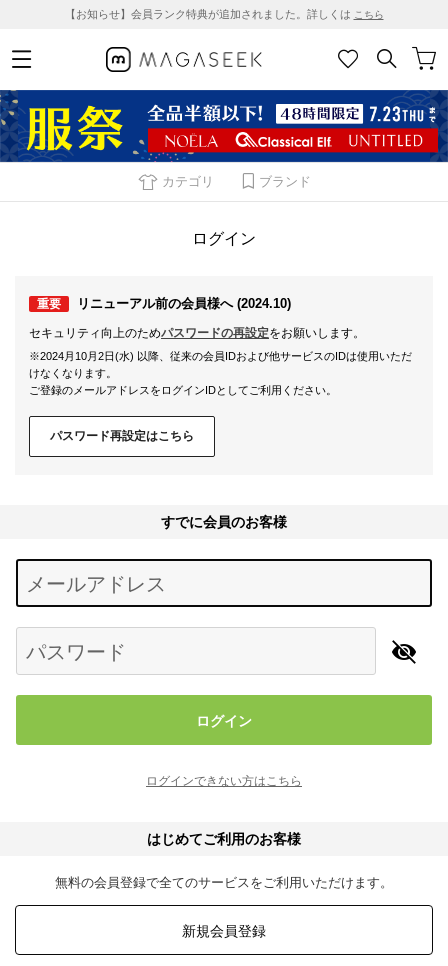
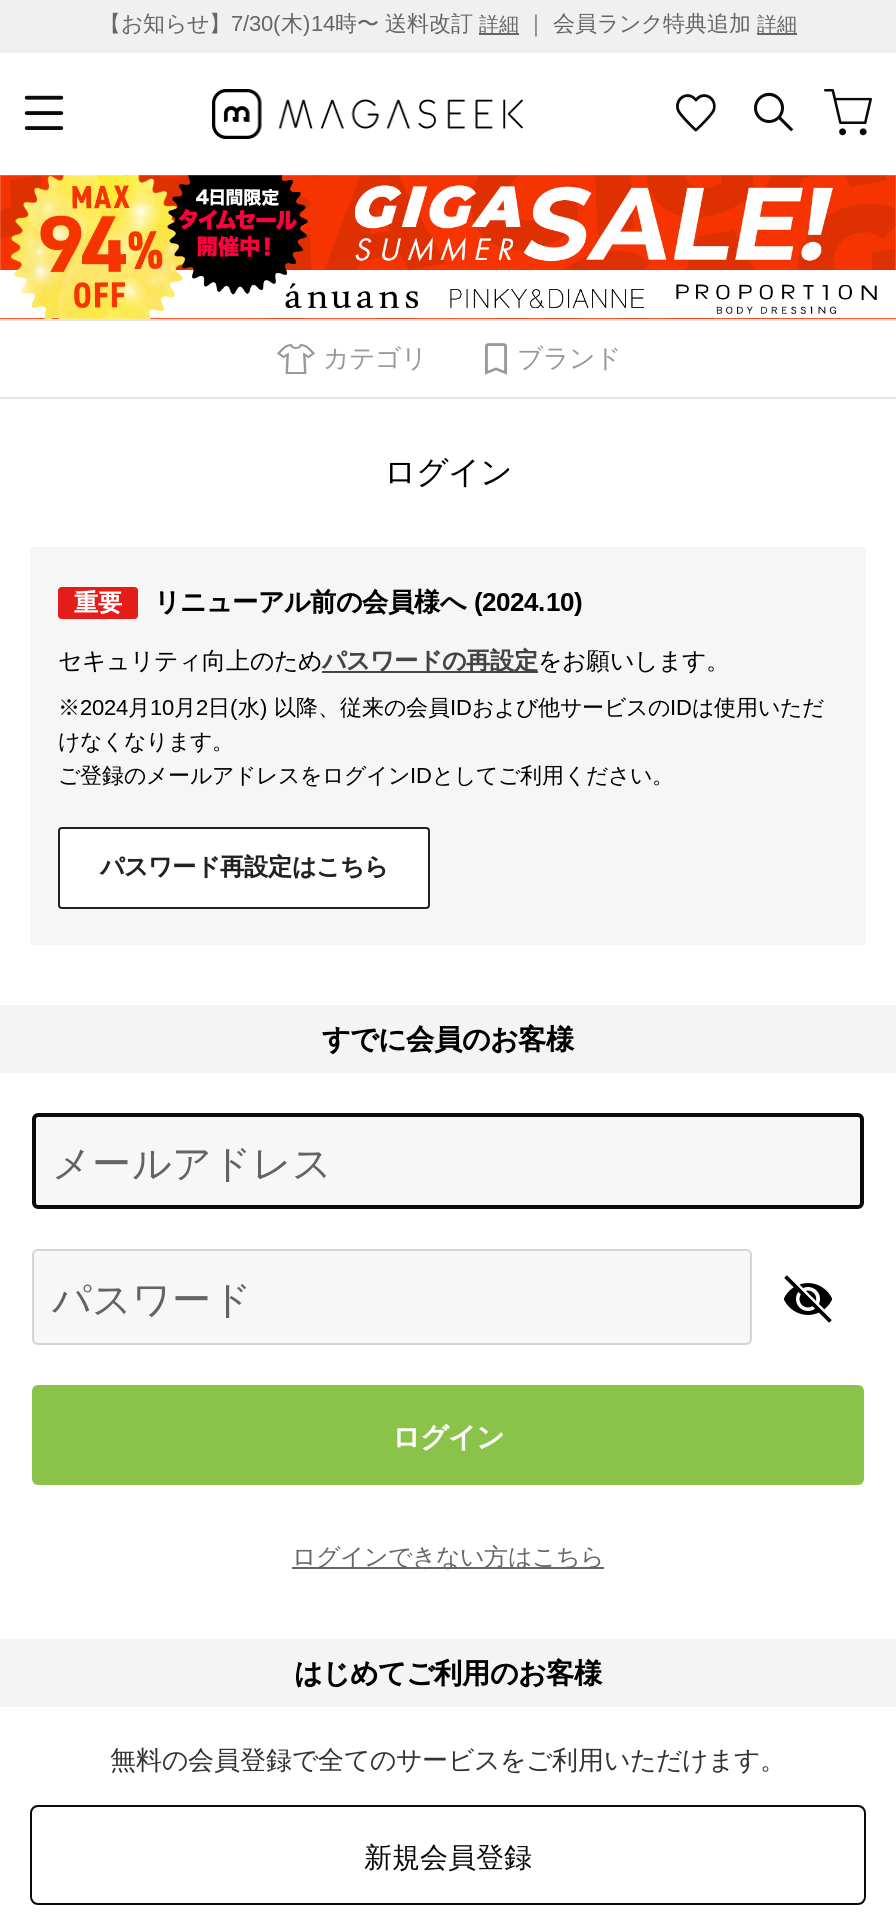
- 【お知らせ】会員ランク特典が追加されました。詳しくはこちら
+ 【お知らせ】7/30(木)14時〜 送料改訂詳細｜ 会員ランク特典追加詳細

- [image]
+ [image]
